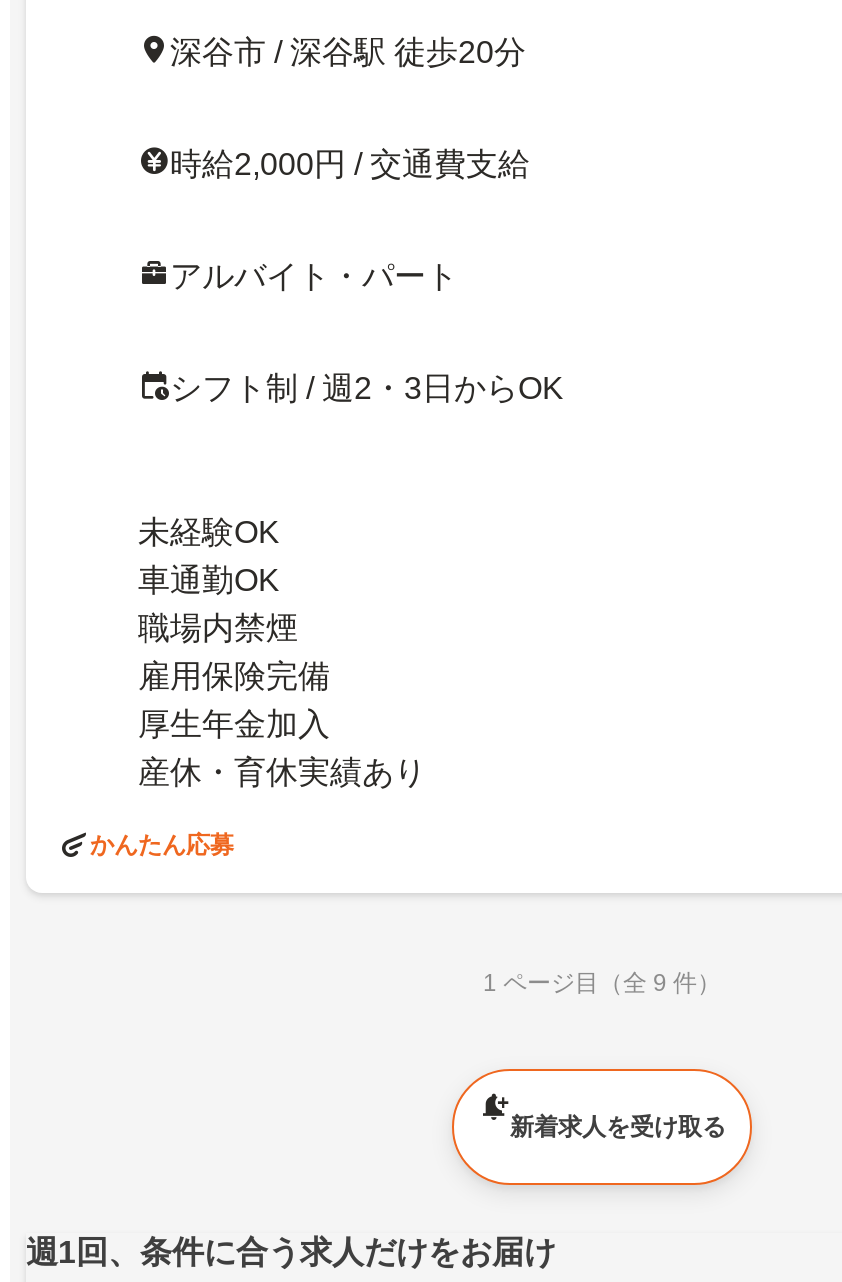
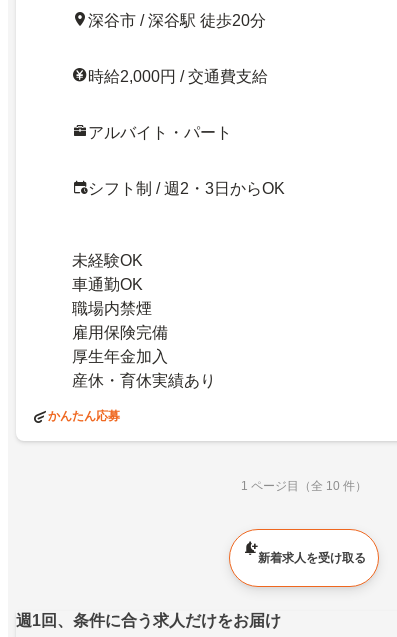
- 1 ページ目（全 9 件）
+ 1 ページ目（全 10 件）
